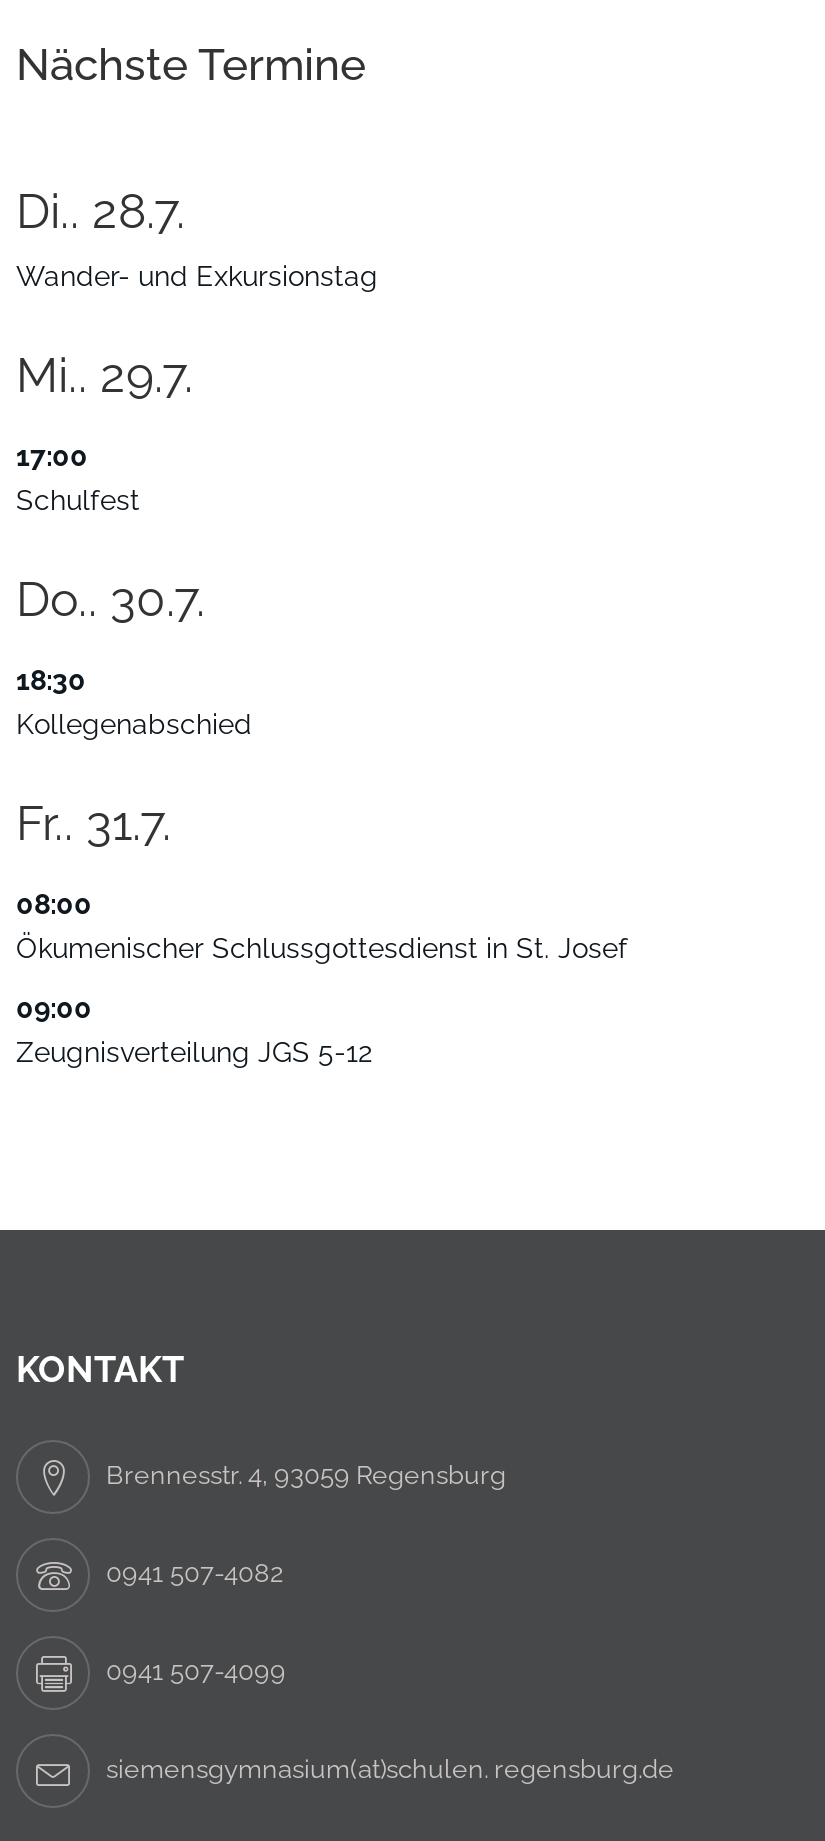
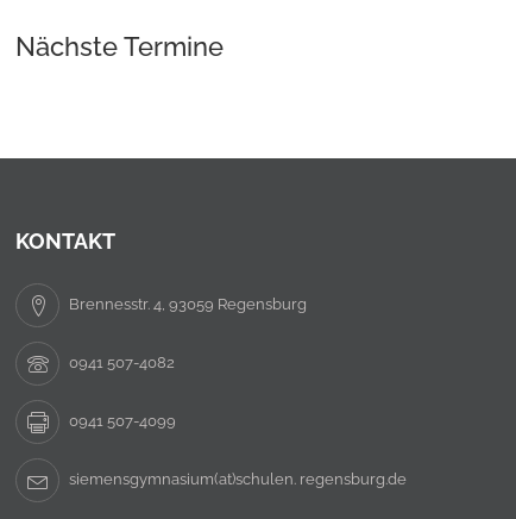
- Di.. 28.7.
- Wander- und Exkursionstag
- Mi.. 29.7.
- 17:00
- Schulfest
- Do.. 30.7.
- 18:30
- Kollegenabschied
- Fr.. 31.7.
- 08:00
- Ökumenischer Schlussgottesdienst in St. Josef
- 09:00
- Zeugnisverteilung JGS 5-12
